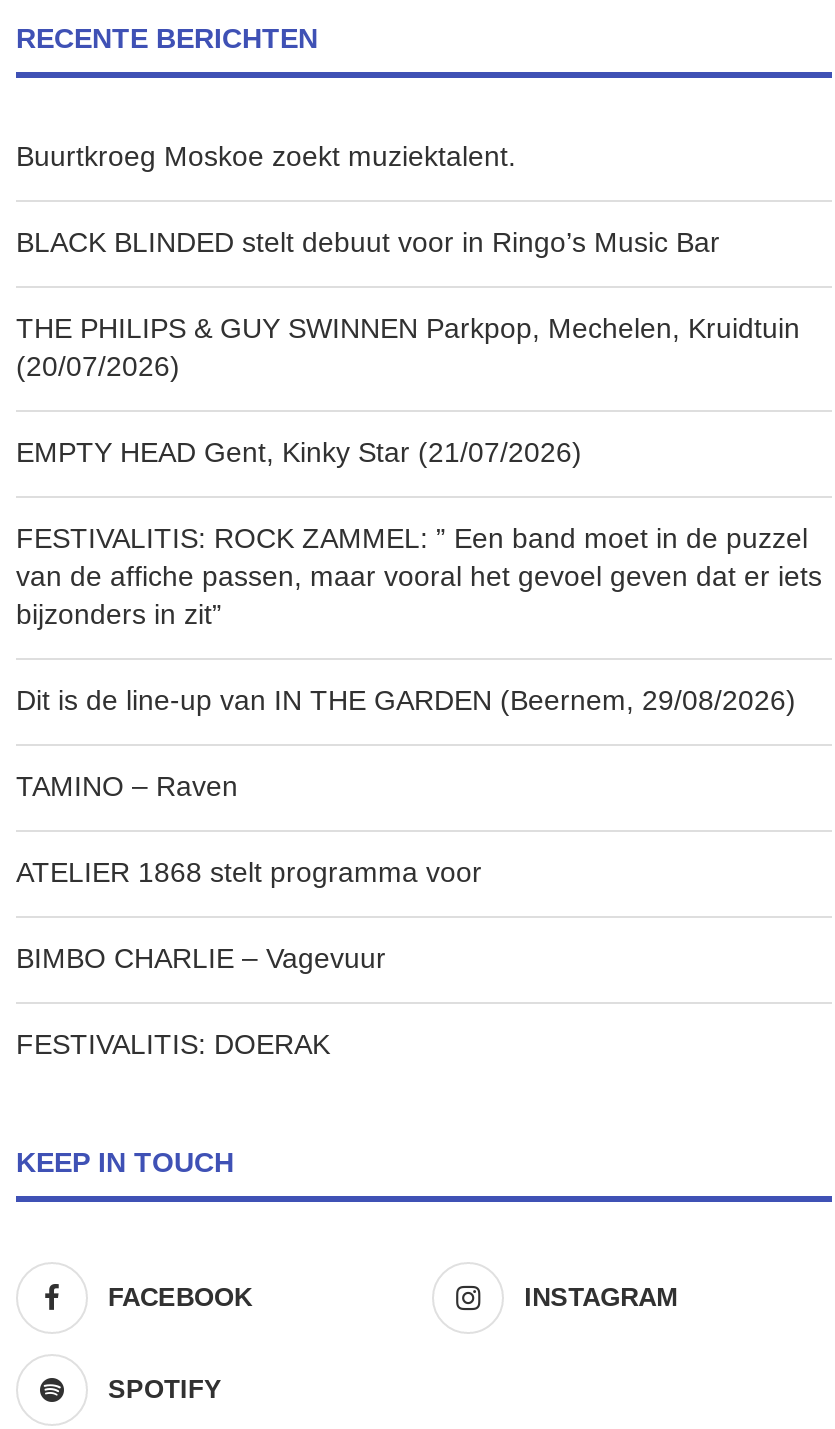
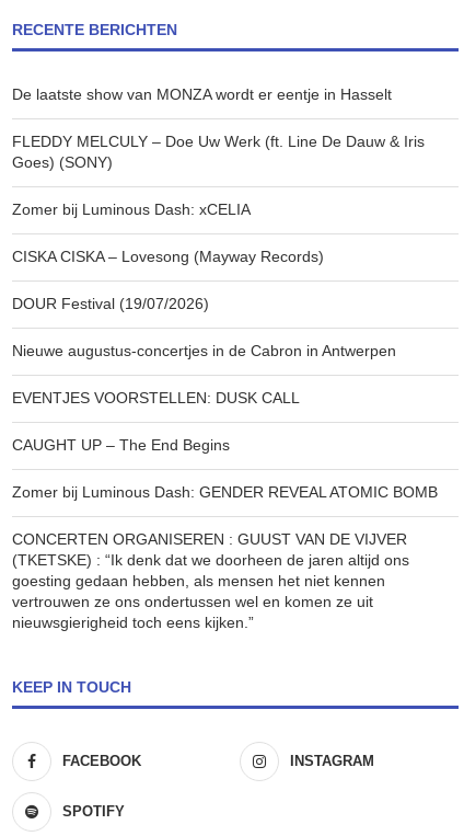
- Buurtkroeg Moskoe zoekt muziektalent.
+ De laatste show van MONZA wordt er eentje in Hasselt

- BLACK BLINDED stelt debuut voor in Ringo’s Music Bar
+ FLEDDY MELCULY – Doe Uw Werk (ft. Line De Dauw & Iris
+ Goes) (SONY)

- THE PHILIPS & GUY SWINNEN Parkpop, Mechelen, Kruidtuin
- (20/07/2026)
+ Zomer bij Luminous Dash: xCELIA

- EMPTY HEAD Gent, Kinky Star (21/07/2026)
+ CISKA CISKA – Lovesong (Mayway Records)

- FESTIVALITIS: ROCK ZAMMEL: ” Een band moet in de puzzel
- van de affiche passen, maar vooral het gevoel geven dat er iets
- bijzonders in zit”
+ DOUR Festival (19/07/2026)

- Dit is de line-up van IN THE GARDEN (Beernem, 29/08/2026)
+ Nieuwe augustus-concertjes in de Cabron in Antwerpen

- TAMINO – Raven
+ EVENTJES VOORSTELLEN: DUSK CALL

- ATELIER 1868 stelt programma voor
+ CAUGHT UP – The End Begins

- BIMBO CHARLIE – Vagevuur
+ Zomer bij Luminous Dash: GENDER REVEAL ATOMIC BOMB

- FESTIVALITIS: DOERAK
+ CONCERTEN ORGANISEREN : GUUST VAN DE VIJVER
+ (TKETSKE) : “Ik denk dat we doorheen de jaren altijd ons
+ goesting gedaan hebben, als mensen het niet kennen
+ vertrouwen ze ons ondertussen wel en komen ze uit
+ nieuwsgierigheid toch eens kijken.”
